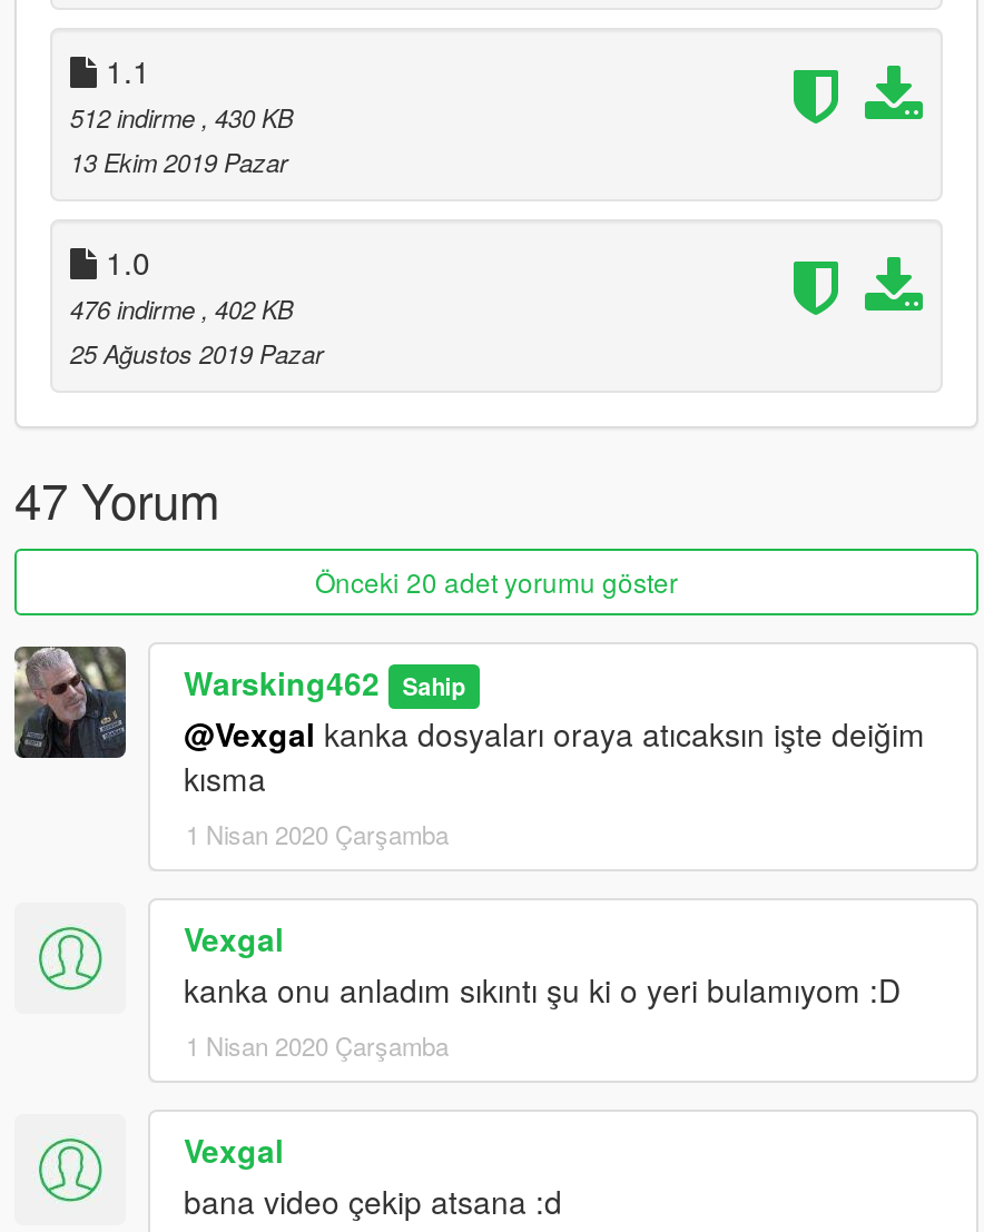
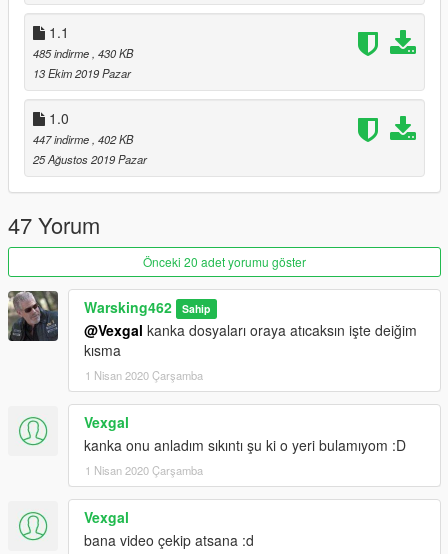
- 512 indirme, 430 KB
+ 485 indirme, 430 KB

- 476 indirme, 402 KB
+ 447 indirme, 402 KB
